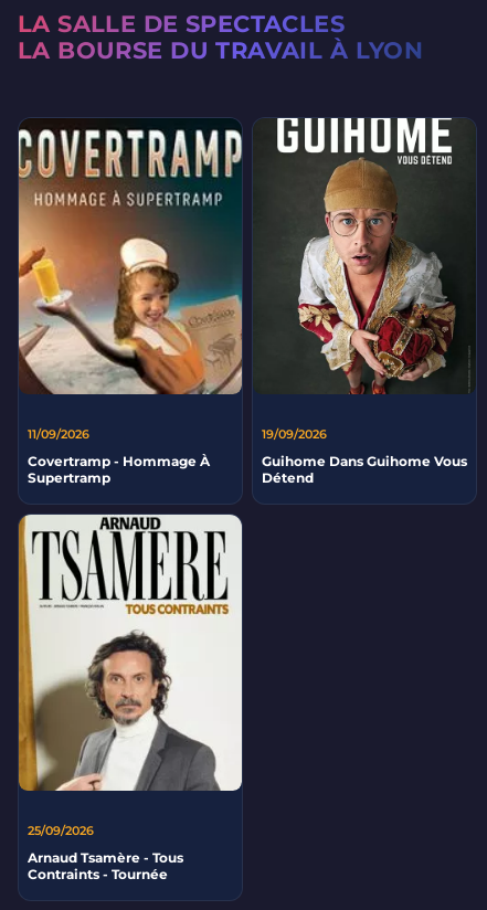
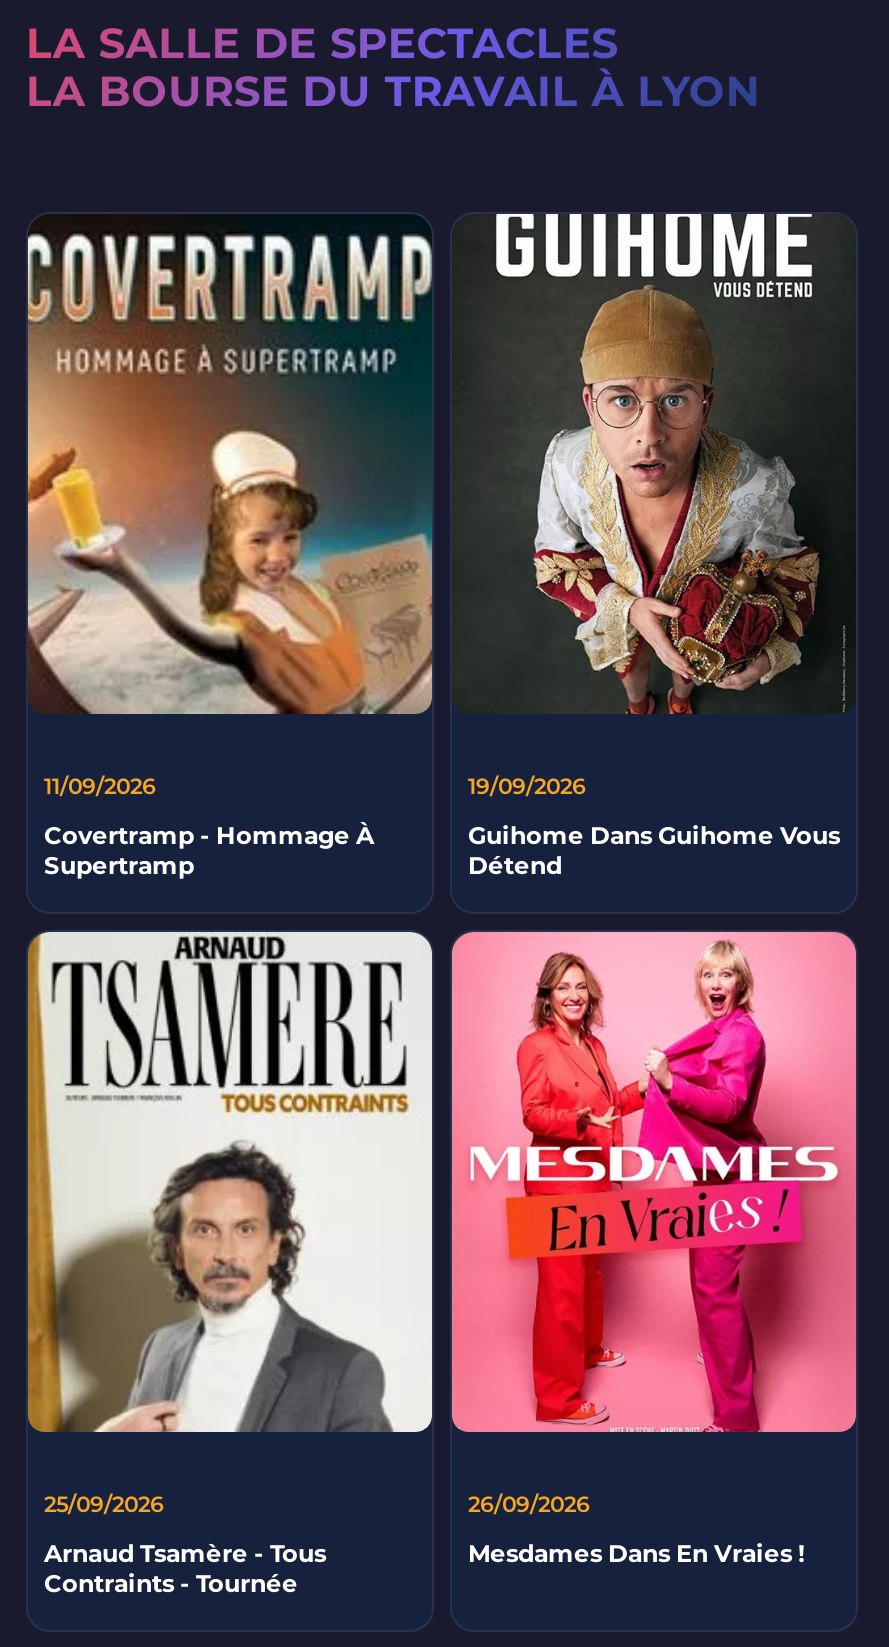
+ [image]
+ 26/09/2026
+ Mesdames Dans En Vraies !
